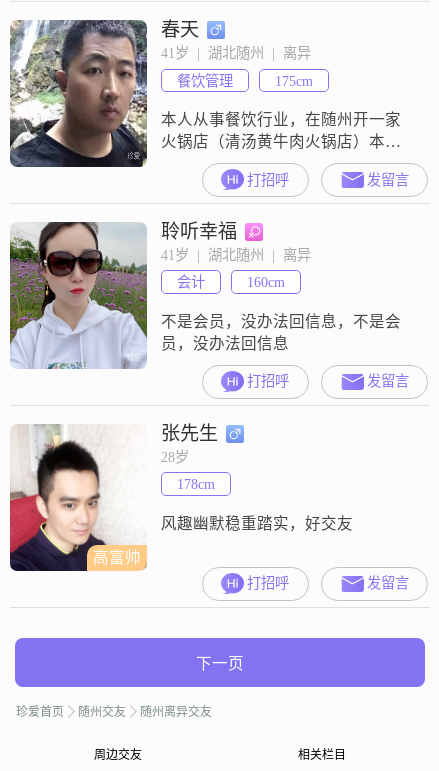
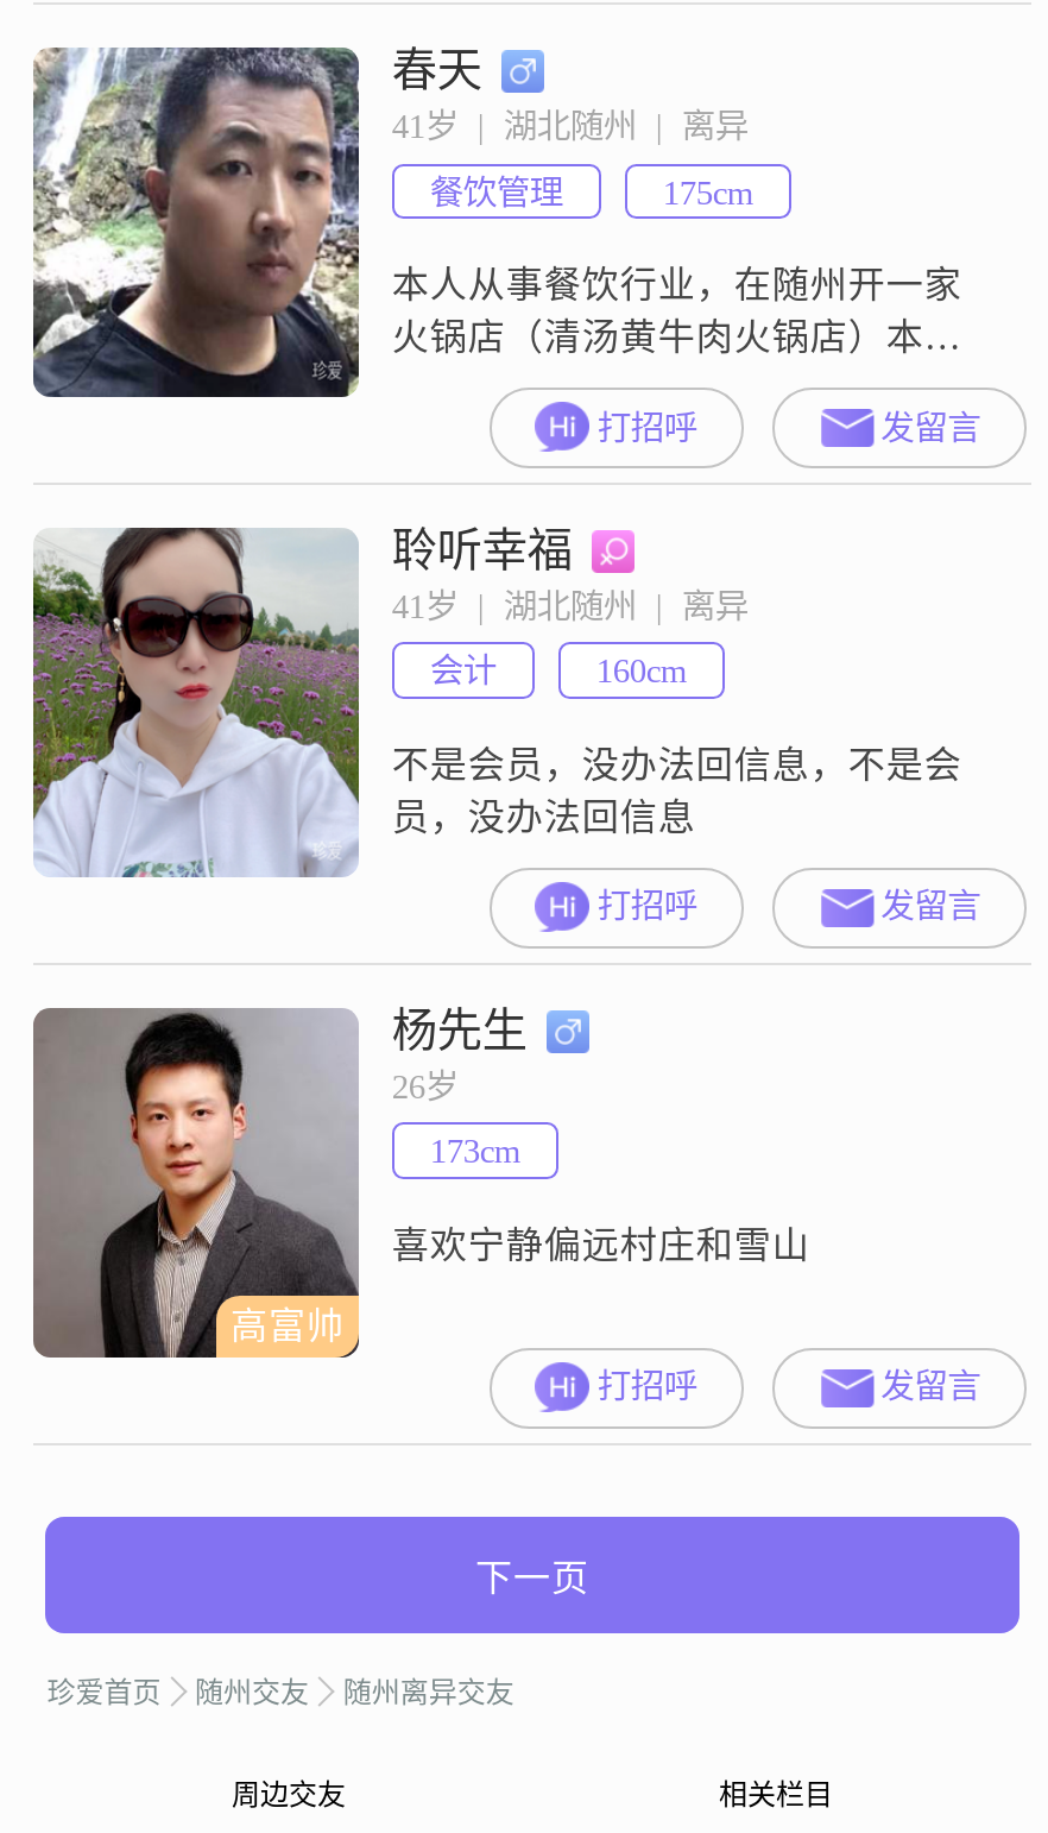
- [image]
- 张先生
- 28岁
+ [image]
+ 杨先生
+ 26岁

- 178cm
+ 173cm

- 风趣幽默稳重踏实，好交友
+ 喜欢宁静偏远村庄和雪山
